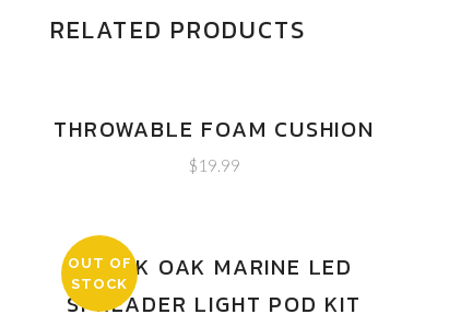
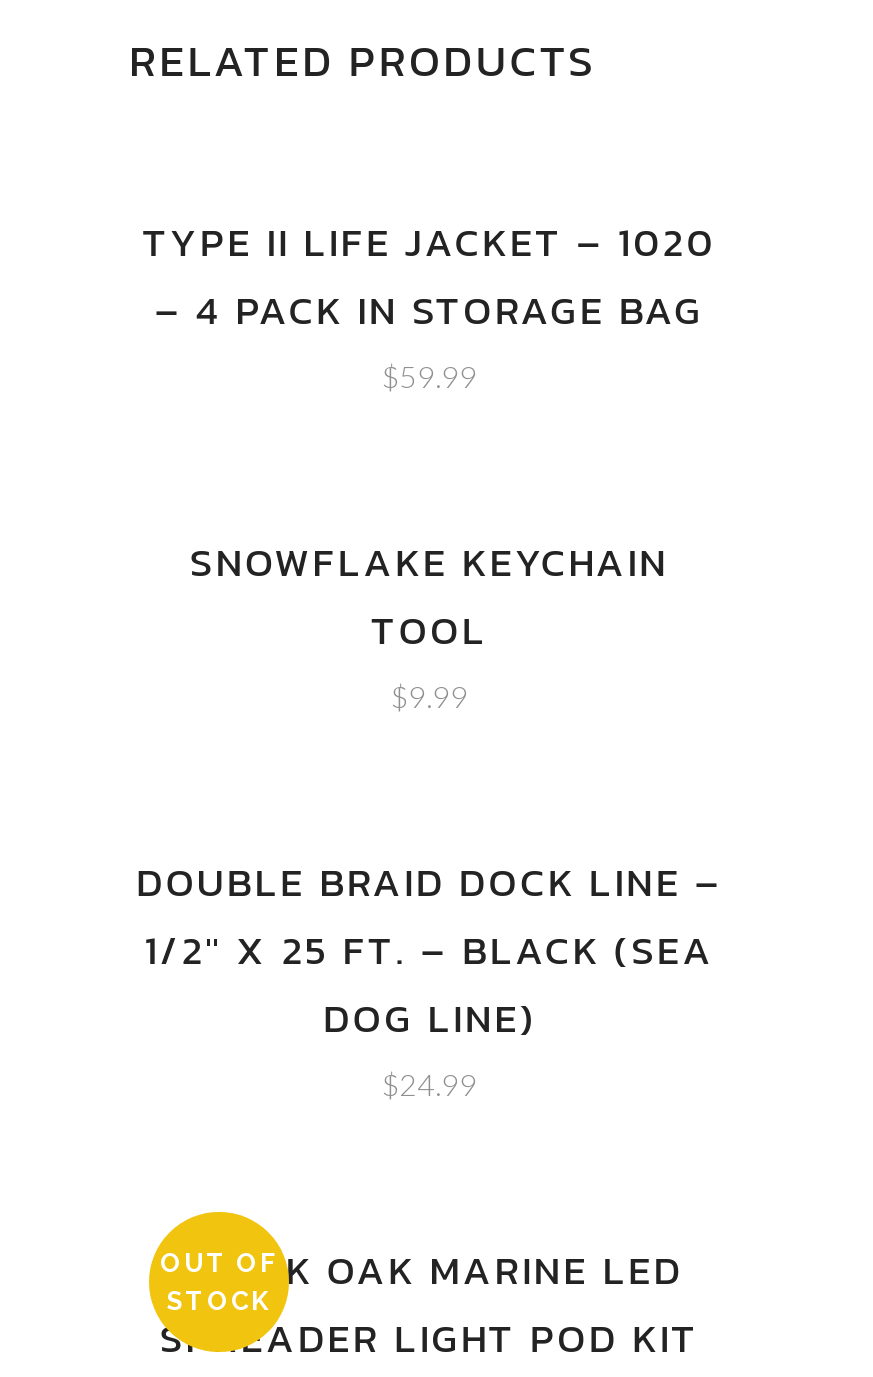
- THROWABLE FOAM CUSHION
- $19.99
+ TYPE II LIFE JACKET – 1020
+ – 4 PACK IN STORAGE BAG
+ $59.99
+ SNOWFLAKE KEYCHAIN
+ TOOL
+ $9.99
+ DOUBLE BRAID DOCK LINE –
+ 1/2″ X 25 FT. – BLACK (SEA
+ DOG LINE)
+ $24.99
